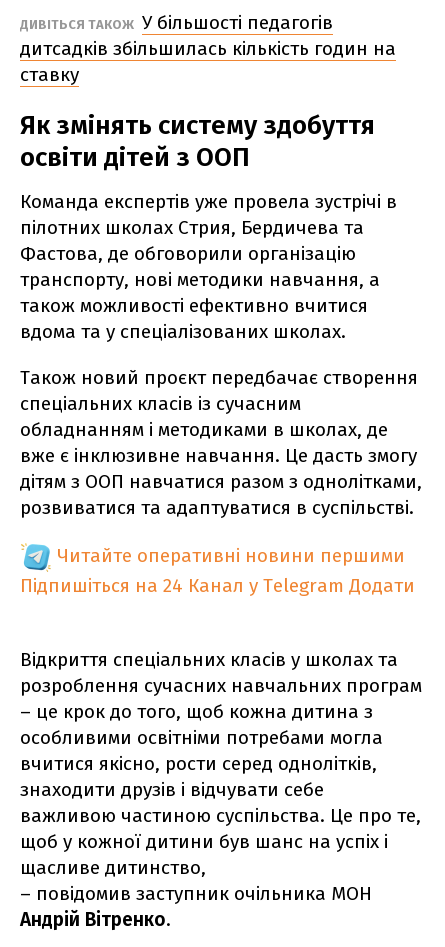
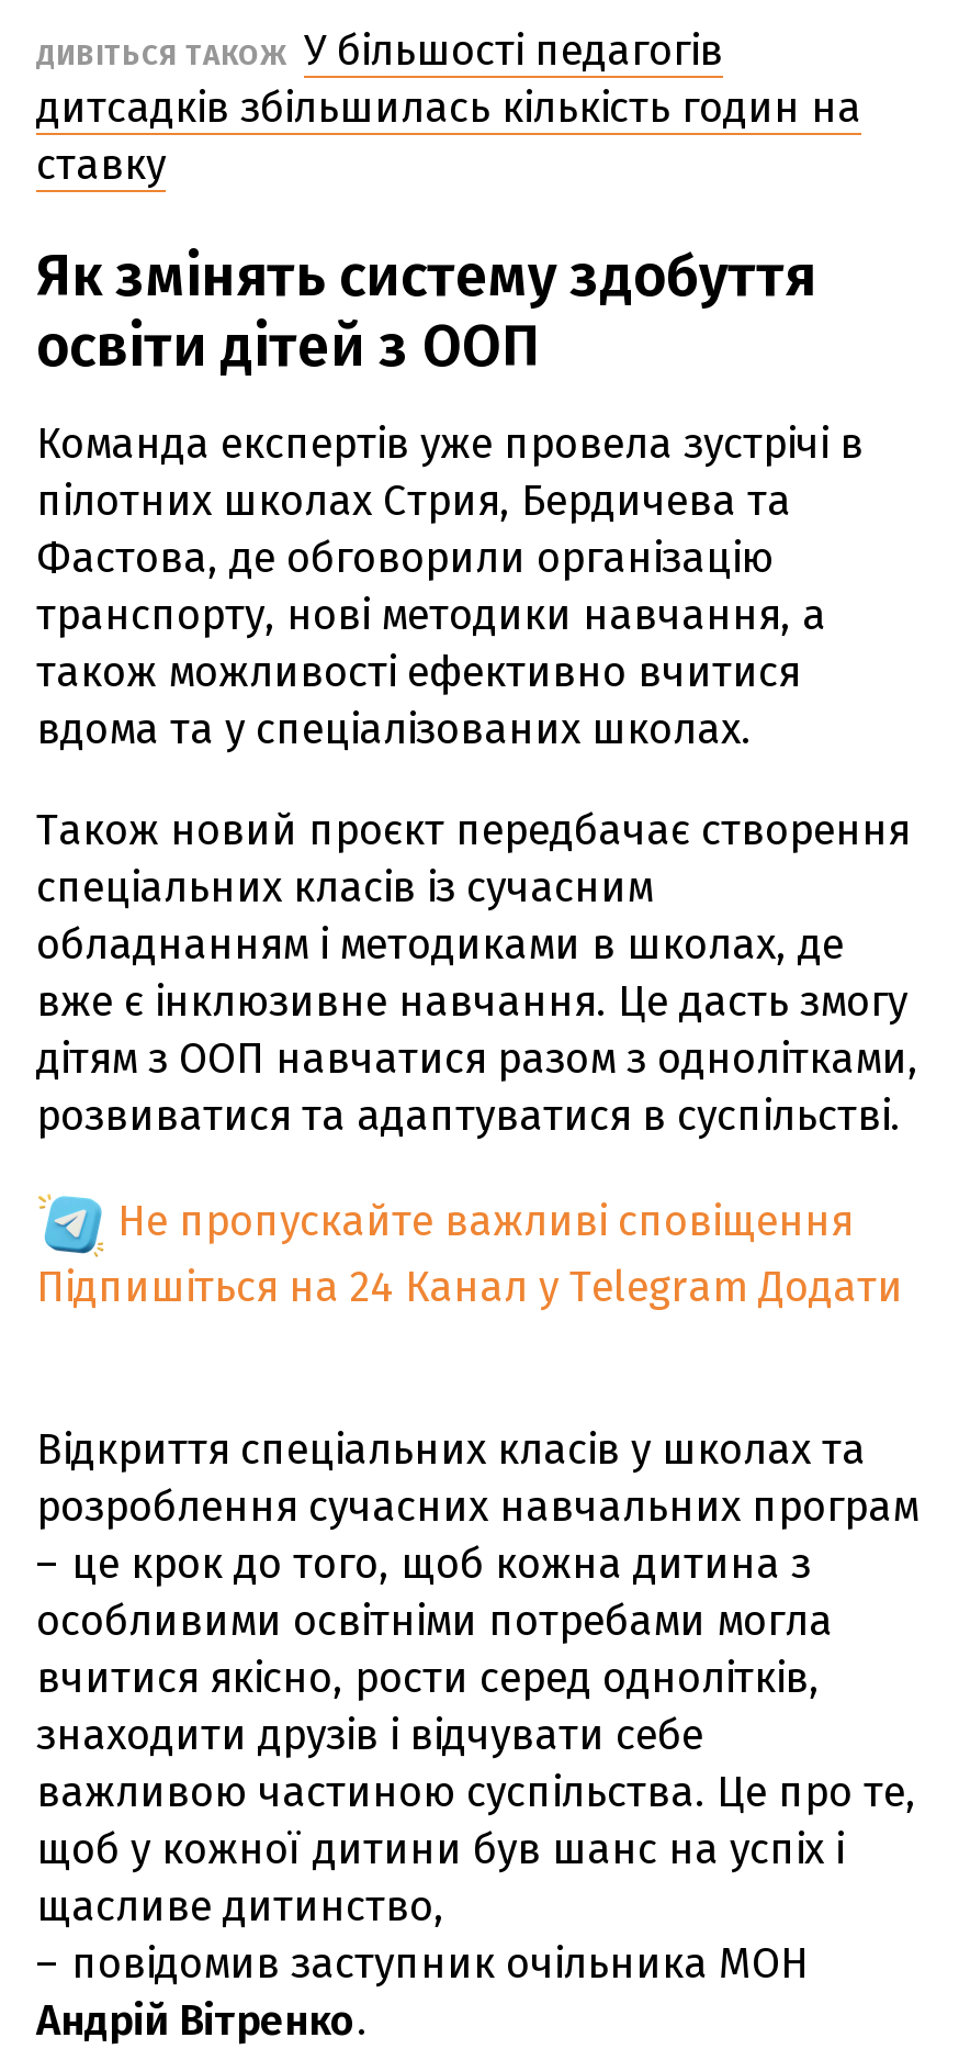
- Читайте оперативні новини першими
+ Не пропускайте важливі сповіщення
